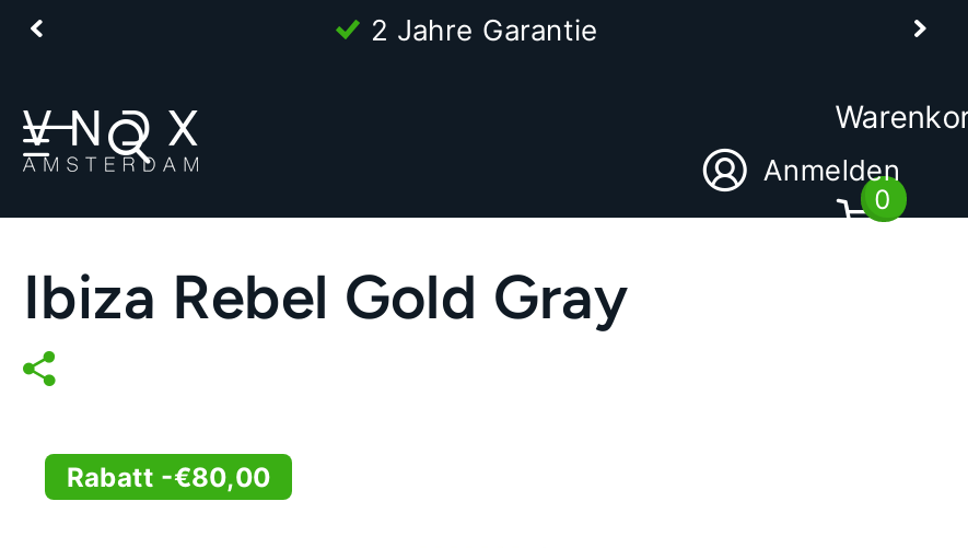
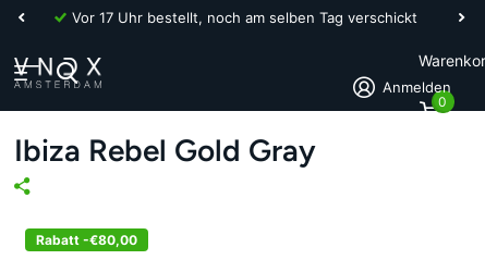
- 2 Jahre Garantie
+ Vor 17 Uhr bestellt, noch am selben Tag verschickt
